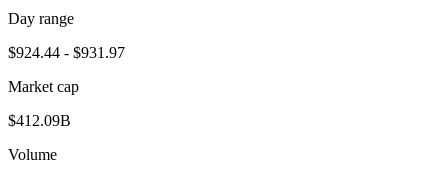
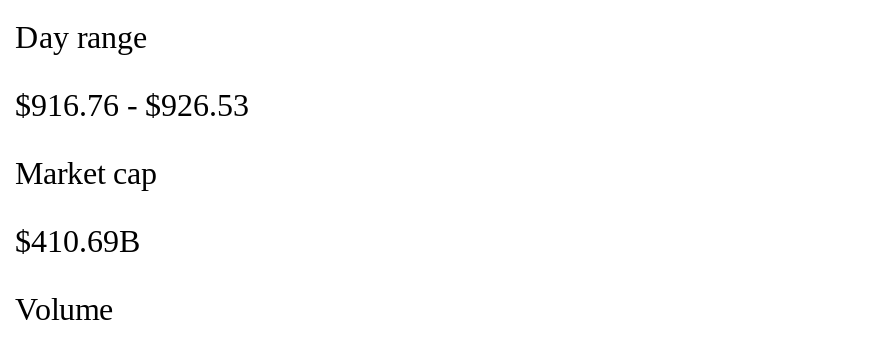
- $924.44 - $931.97
+ $916.76 - $926.53

- $412.09B
+ $410.69B
